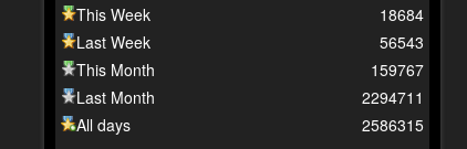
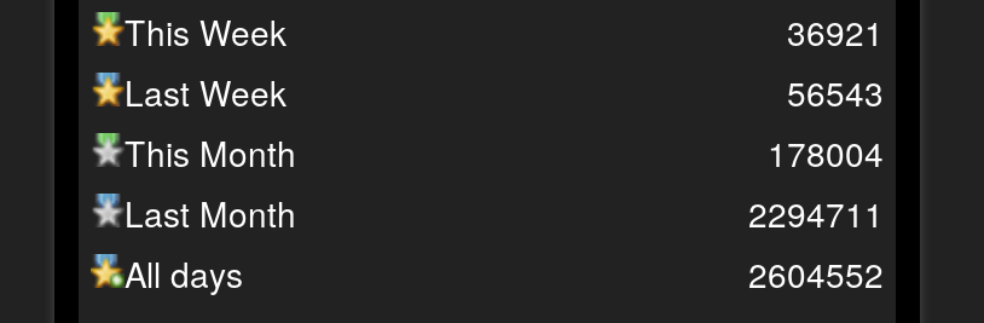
- 18684
+ 36921

- 159767
+ 178004

- 2586315
+ 2604552
